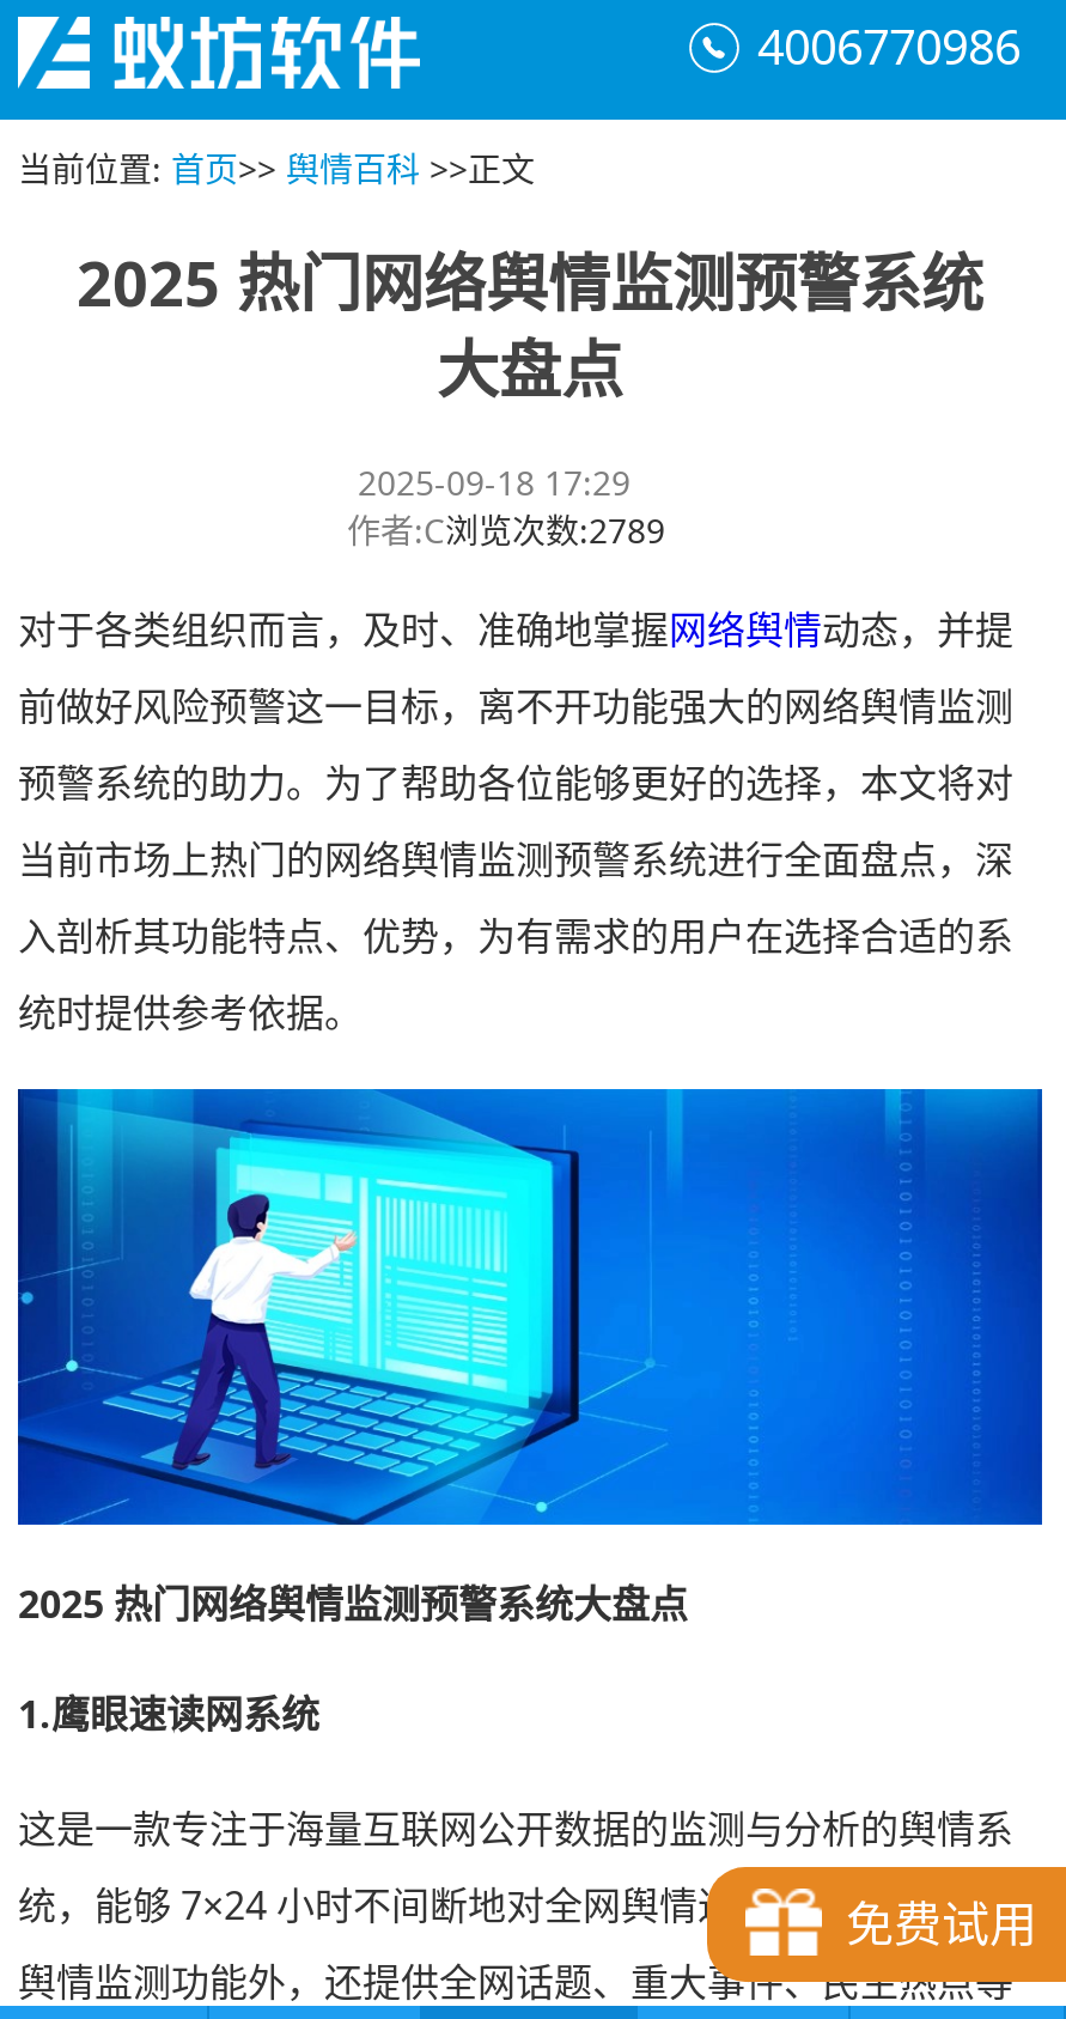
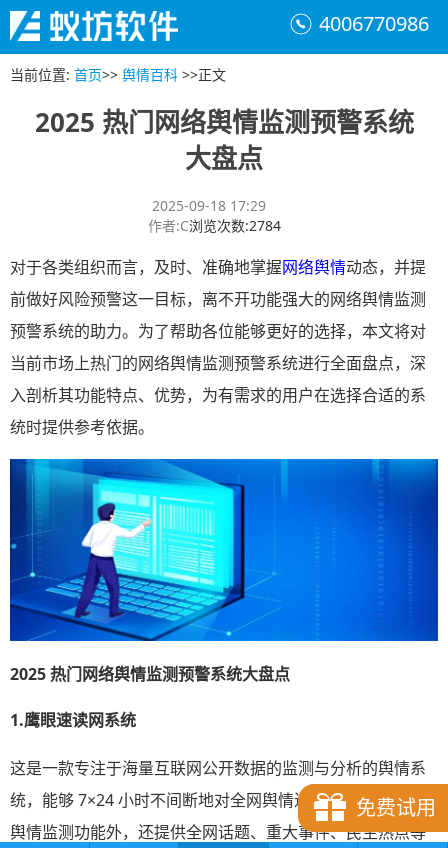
- 作者:C浏览次数:2789
+ 作者:C浏览次数:2784
